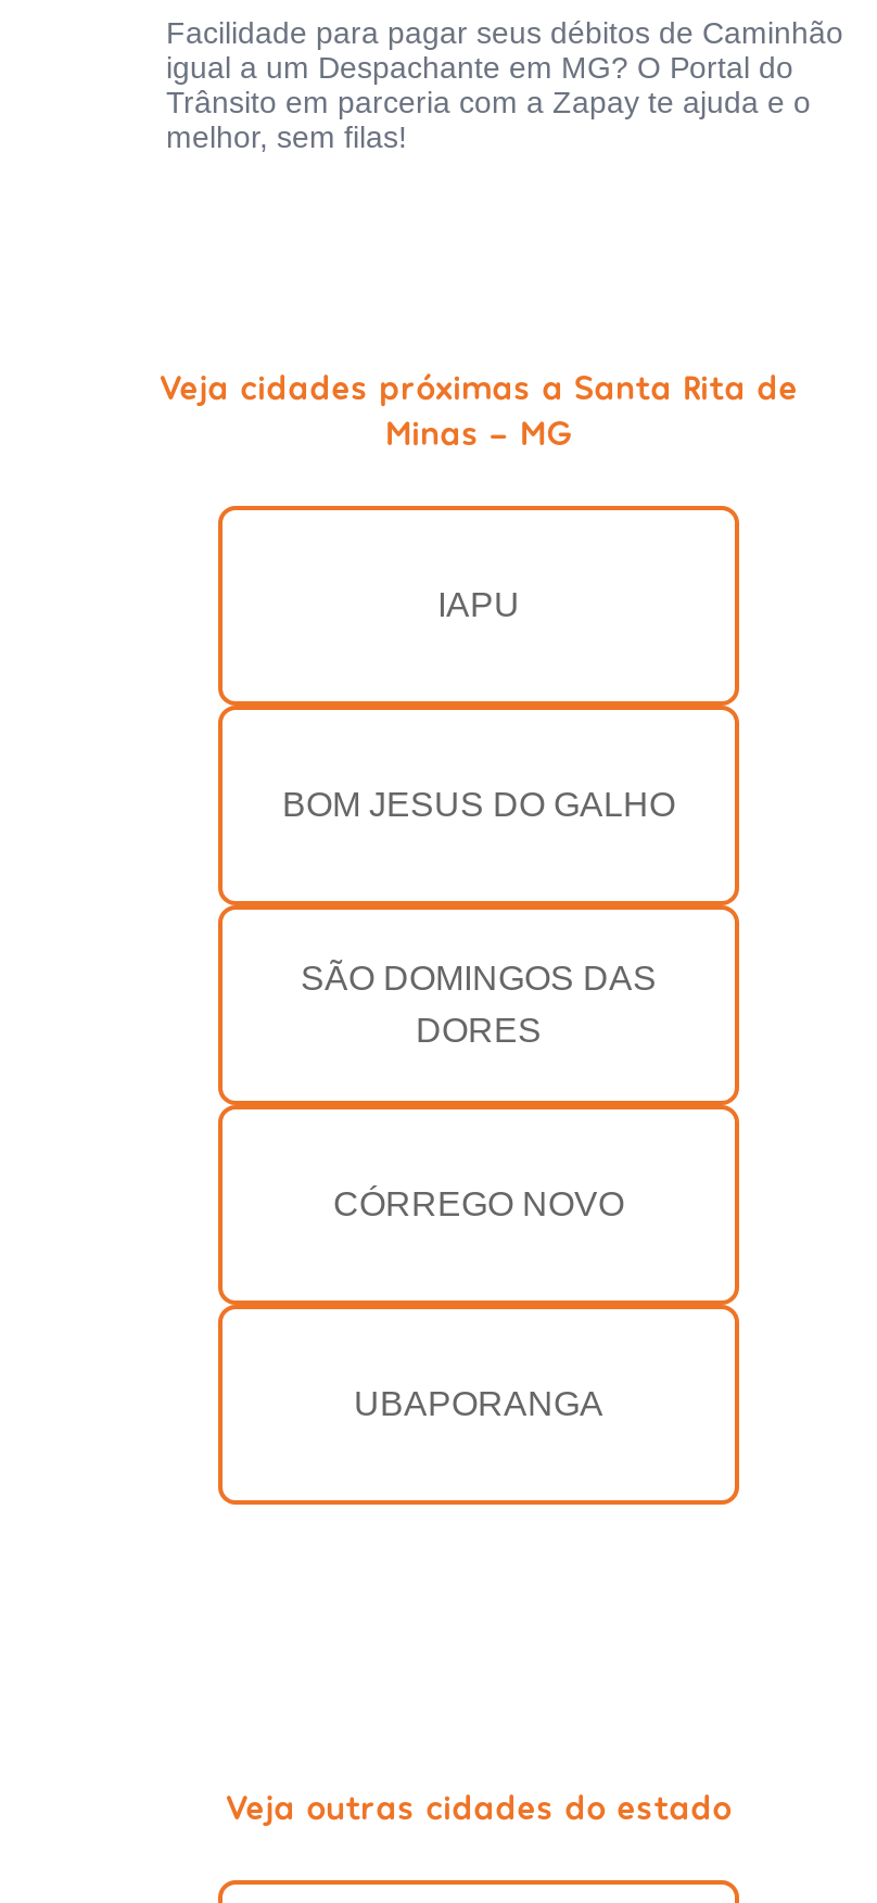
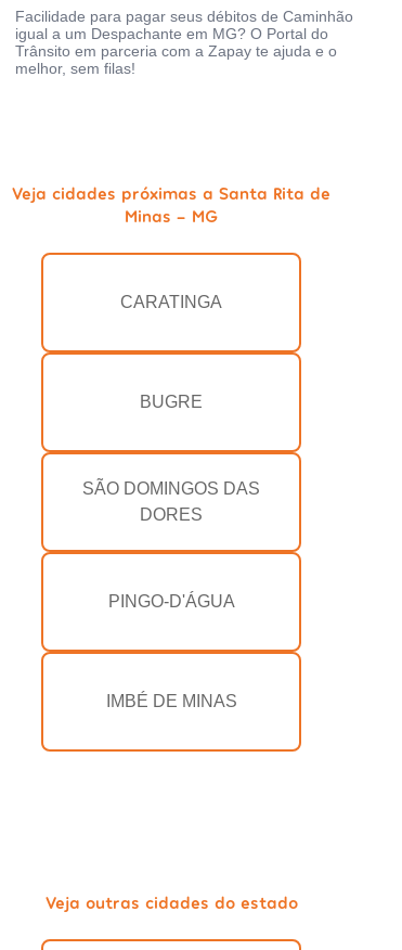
- IAPU
+ CARATINGA

- BOM JESUS DO GALHO
+ BUGRE

- CÓRREGO NOVO
+ PINGO-D'ÁGUA

- UBAPORANGA
+ IMBÉ DE MINAS
